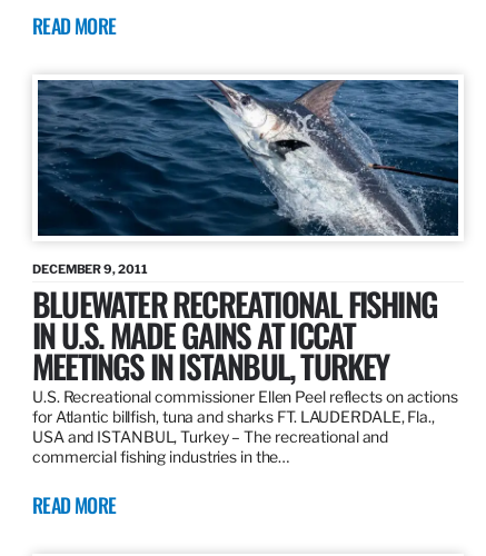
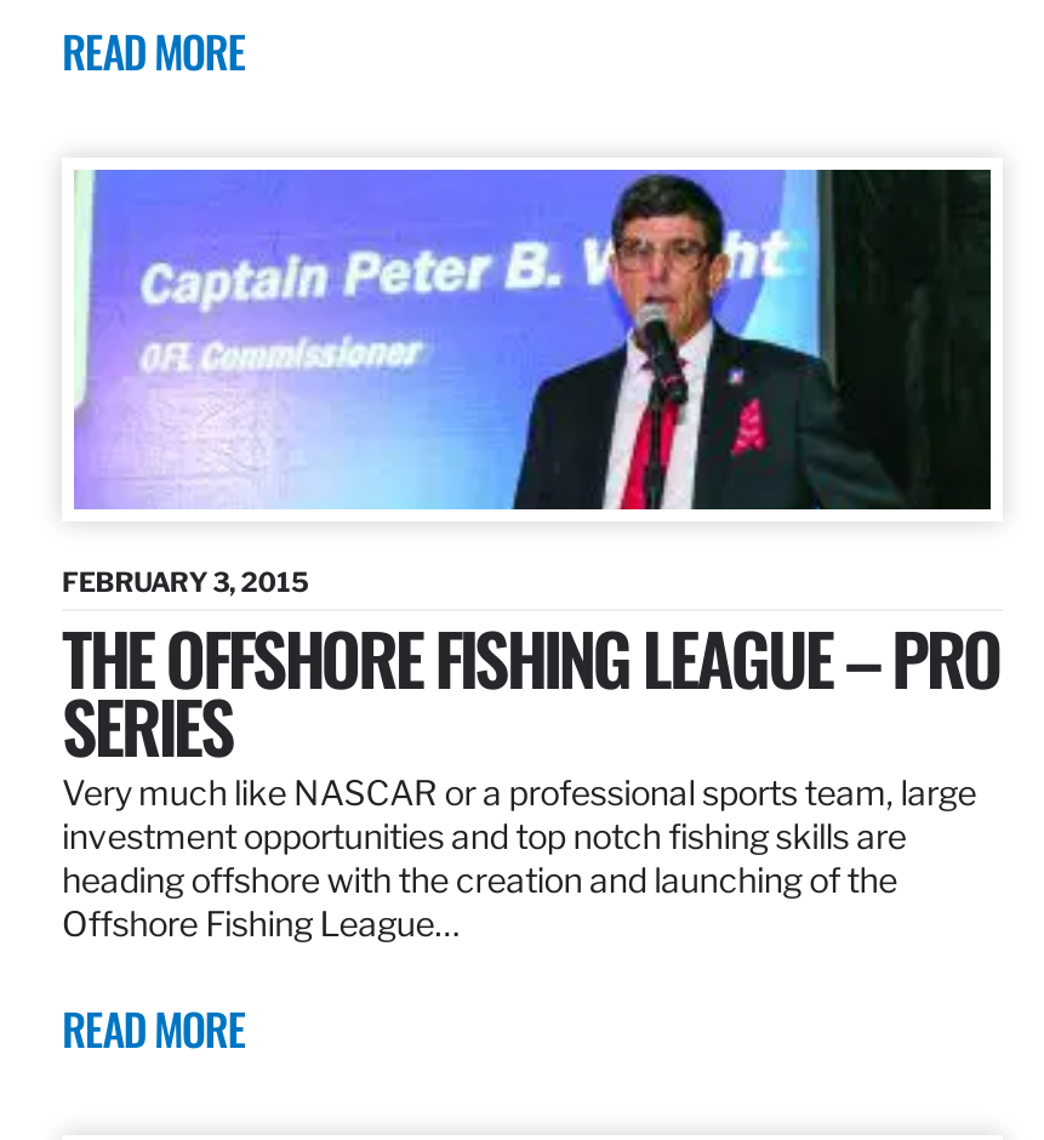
- [image]
- DECEMBER 9, 2011
- BLUEWATER RECREATIONAL FISHING
- IN U.S. MADE GAINS AT ICCAT
- MEETINGS IN ISTANBUL, TURKEY
- U.S. Recreational commissioner Ellen Peel reflects on actions
- for Atlantic billfish, tuna and sharks FT. LAUDERDALE, Fla.,
- USA and ISTANBUL, Turkey – The recreational and
- commercial fishing industries in the…
+ [image]
+ FEBRUARY 3, 2015
+ THE OFFSHORE FISHING LEAGUE – PRO
+ SERIES
+ Very much like NASCAR or a professional sports team, large
+ investment opportunities and top notch fishing skills are
+ heading offshore with the creation and launching of the
+ Offshore Fishing League…
